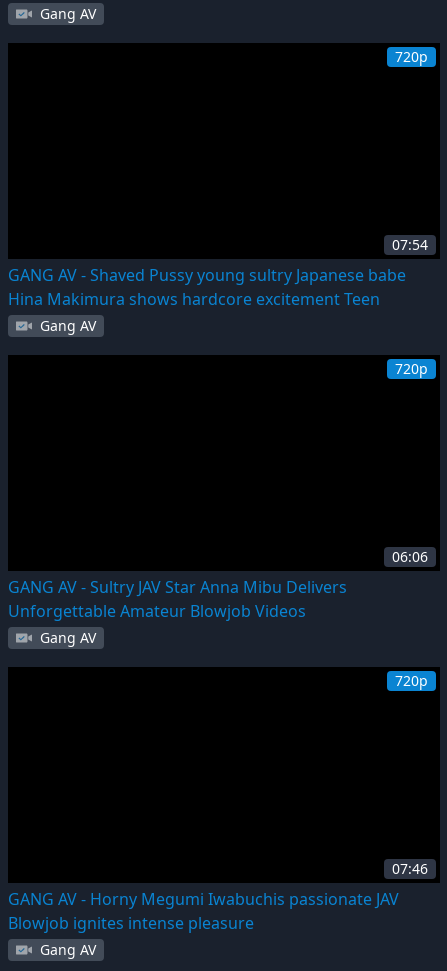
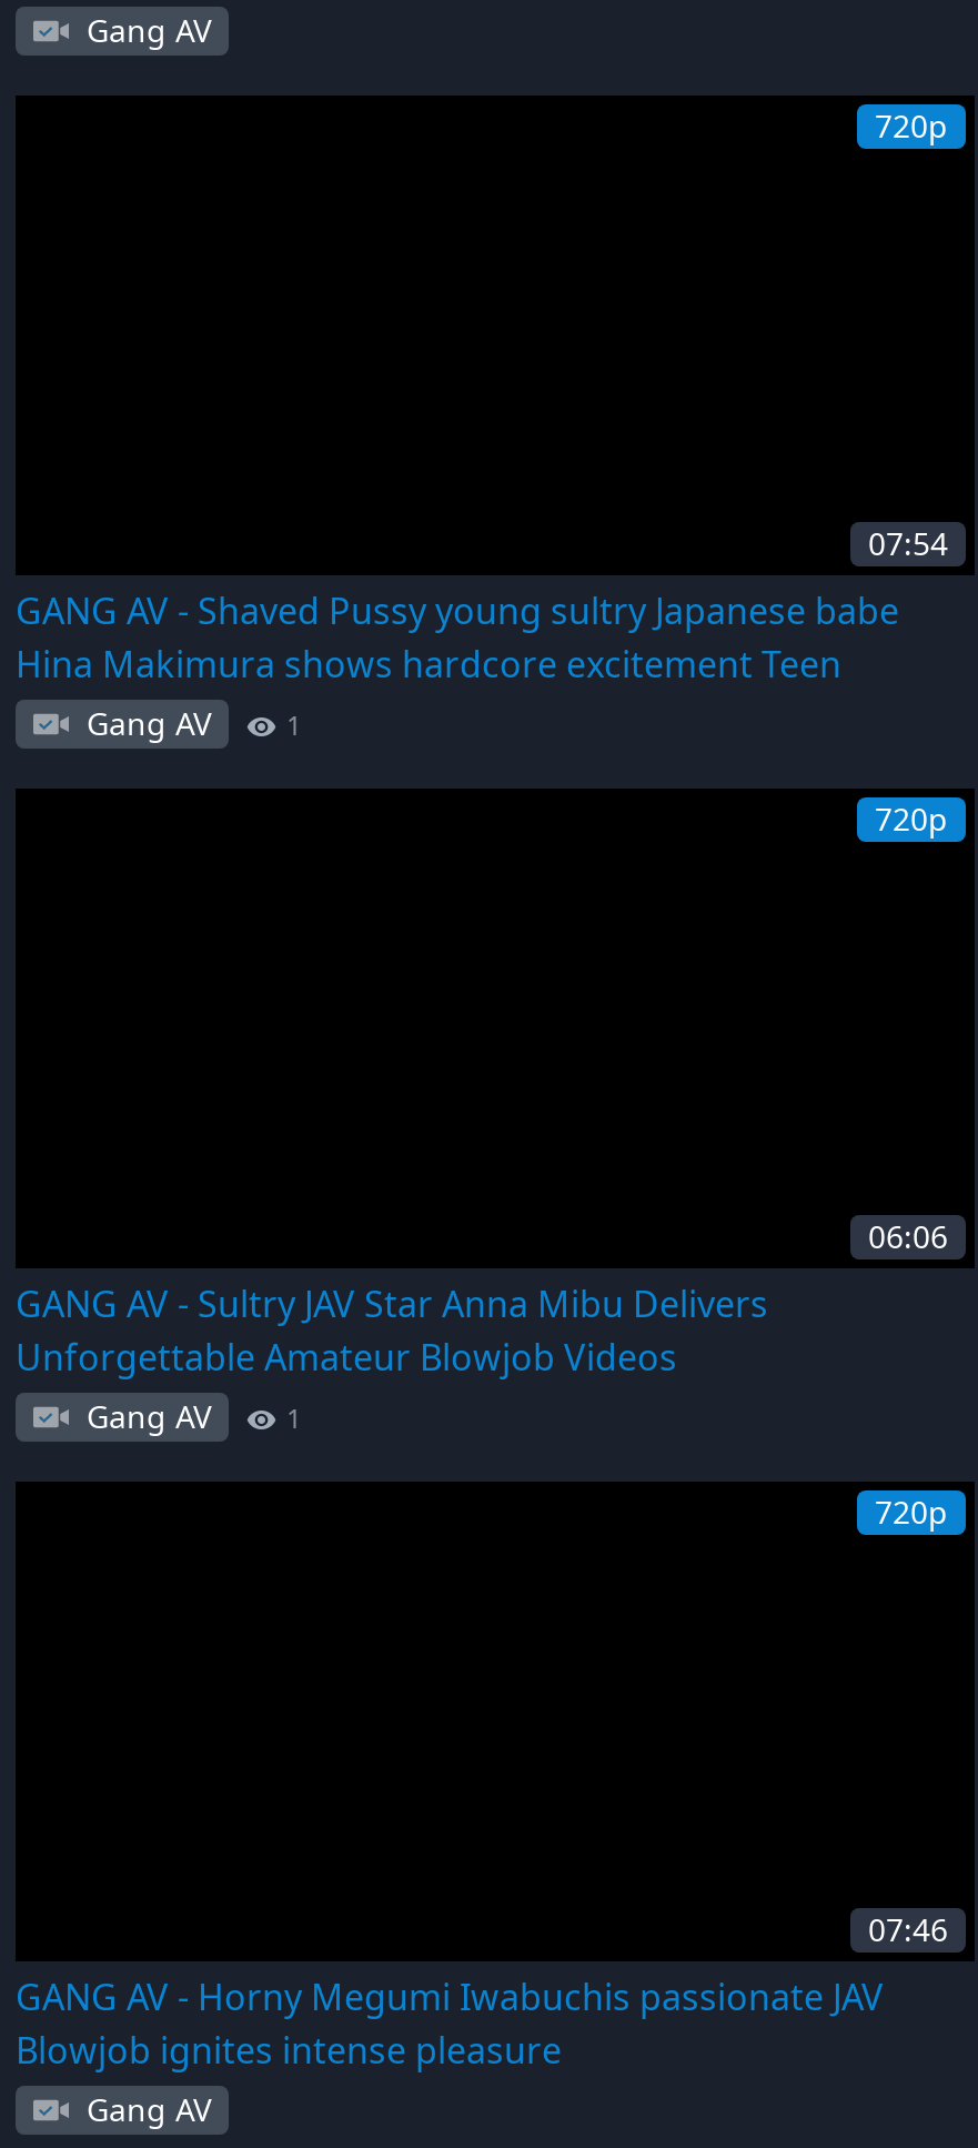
+ 1

+ 1
